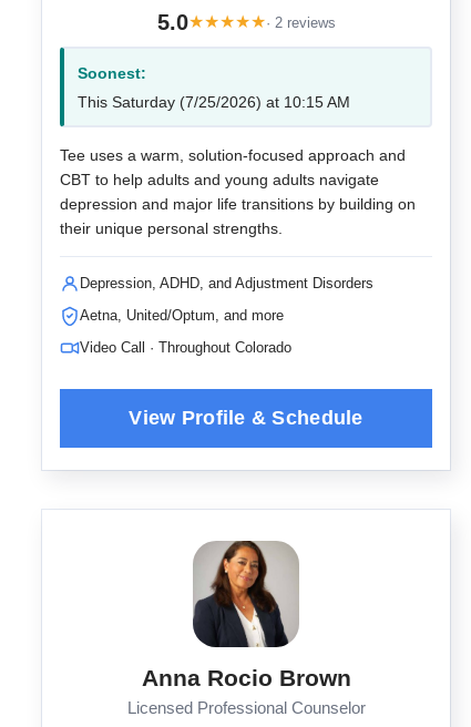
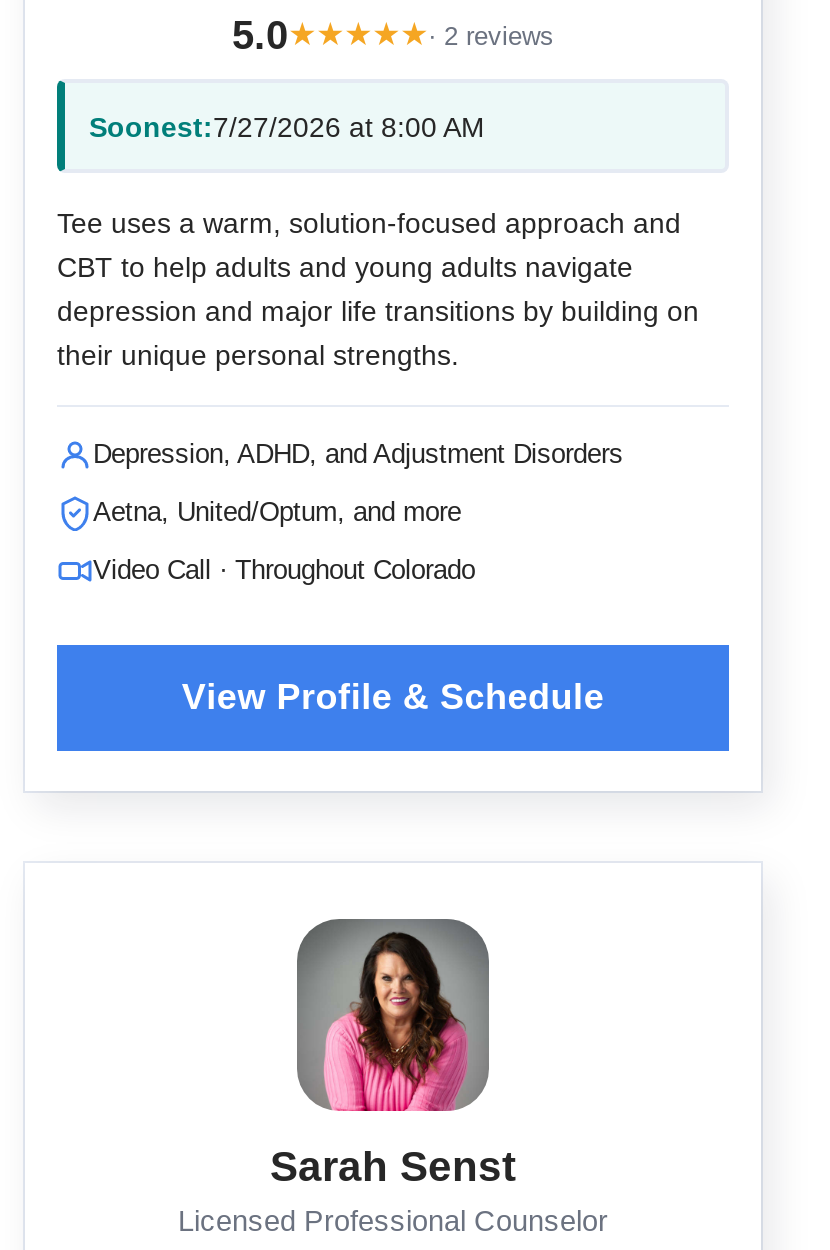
- Soonest:
- This Saturday (7/25/2026) at 10:15 AM
+ Soonest:7/27/2026 at 8:00 AM

- [image]
- Anna Rocio Brown
+ [image]
+ Sarah Senst
